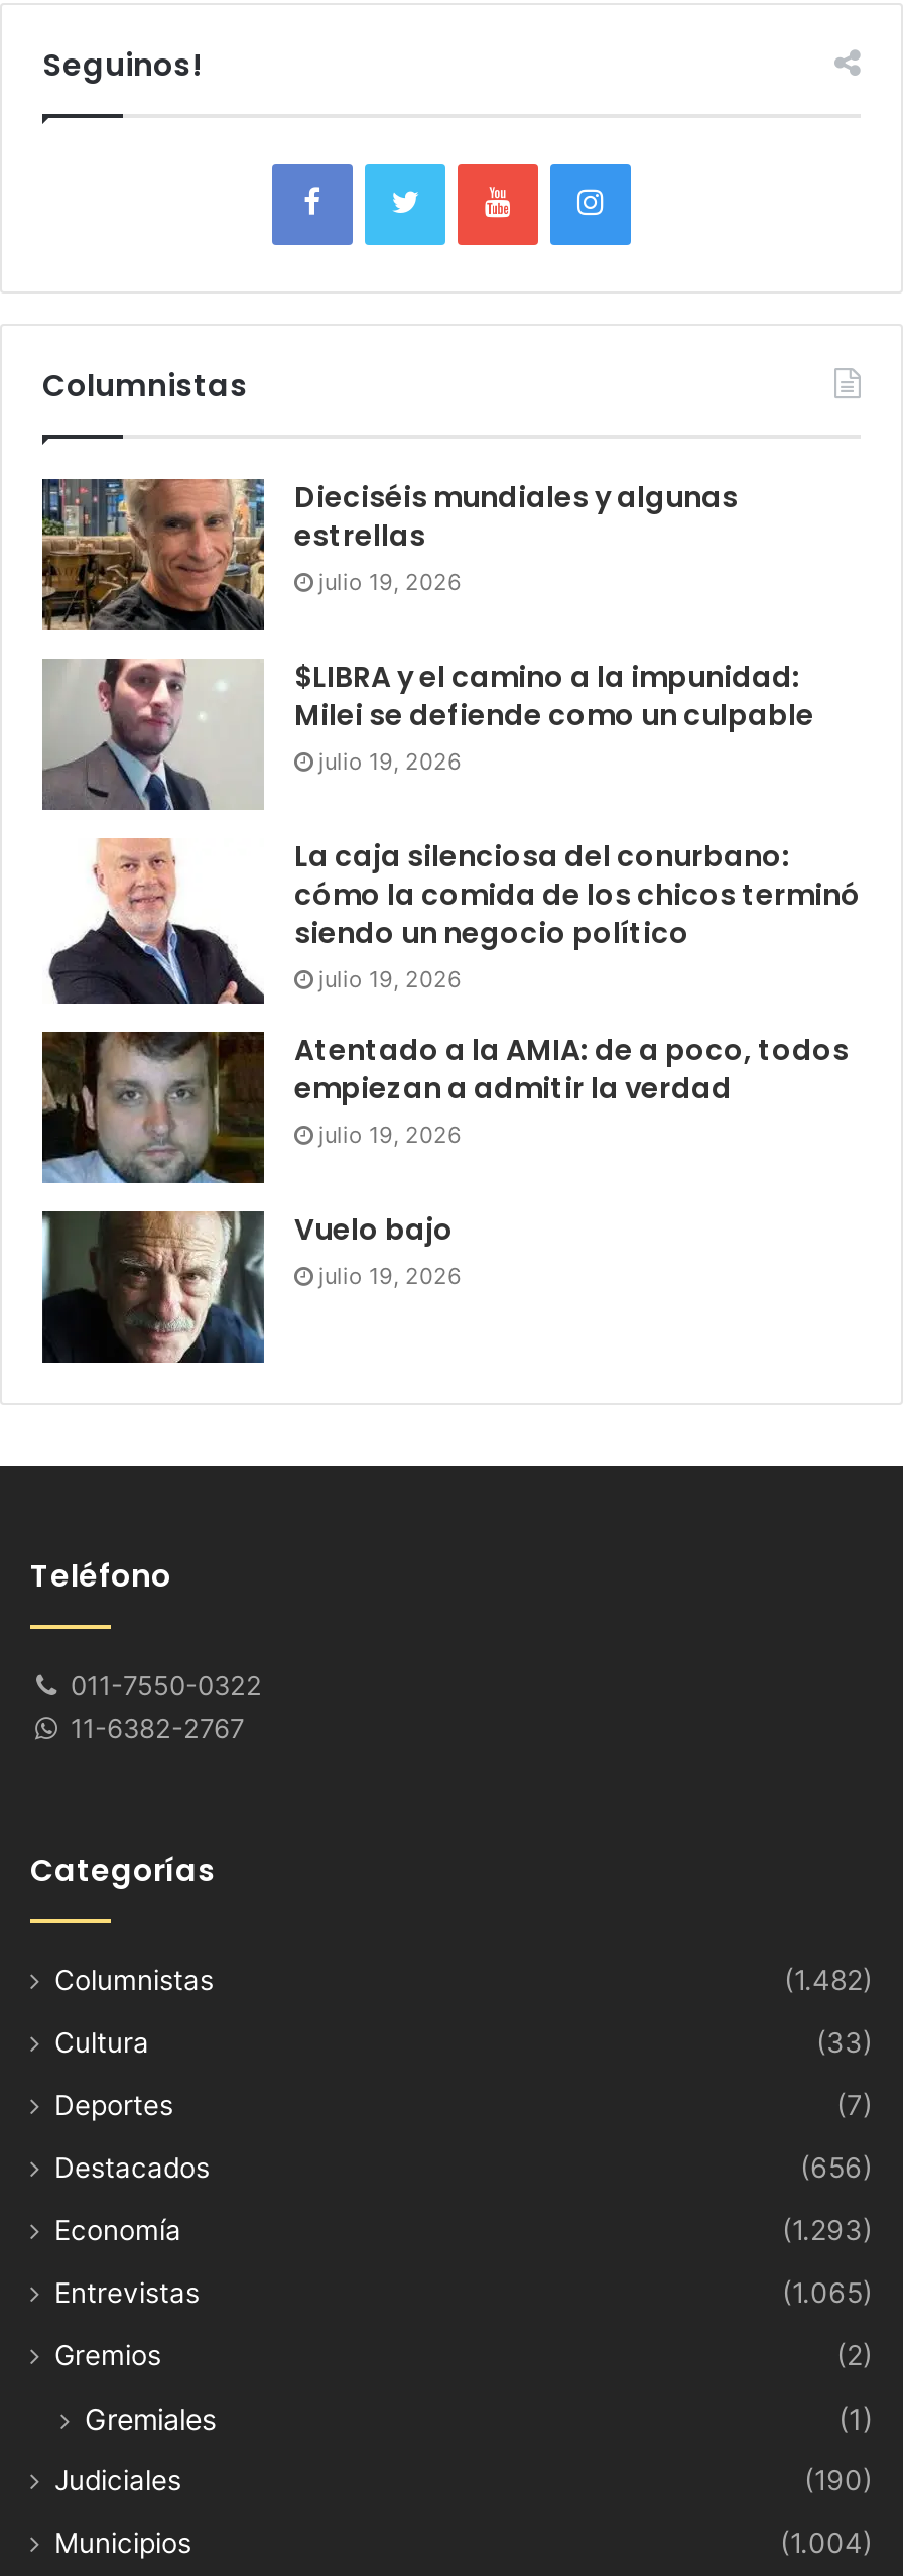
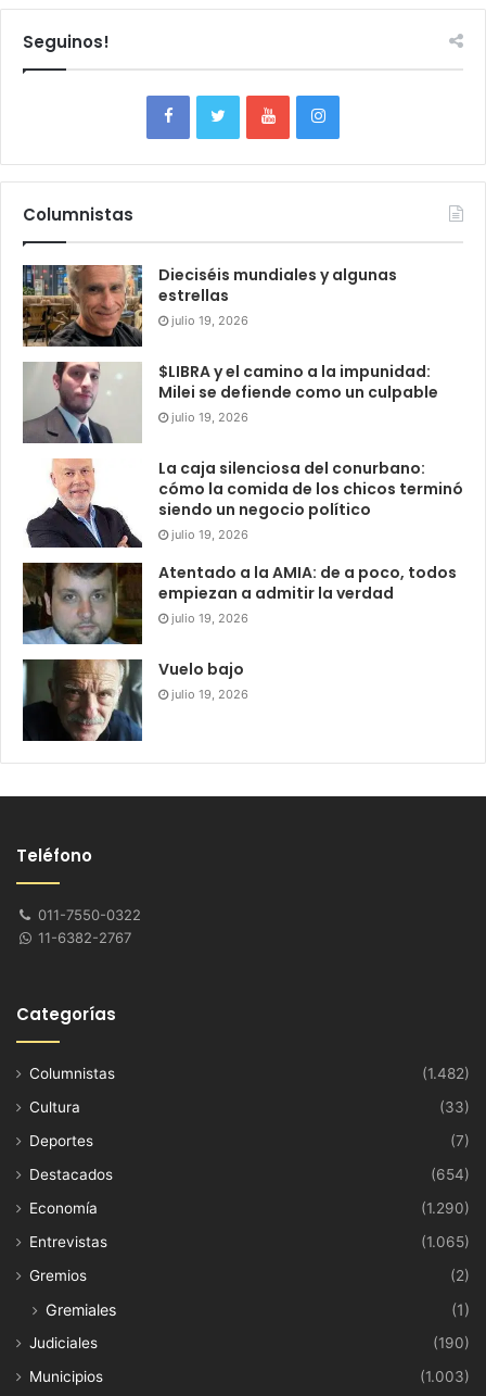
- (656)
+ (654)

- (1.293)
+ (1.290)

- (1.004)
+ (1.003)
